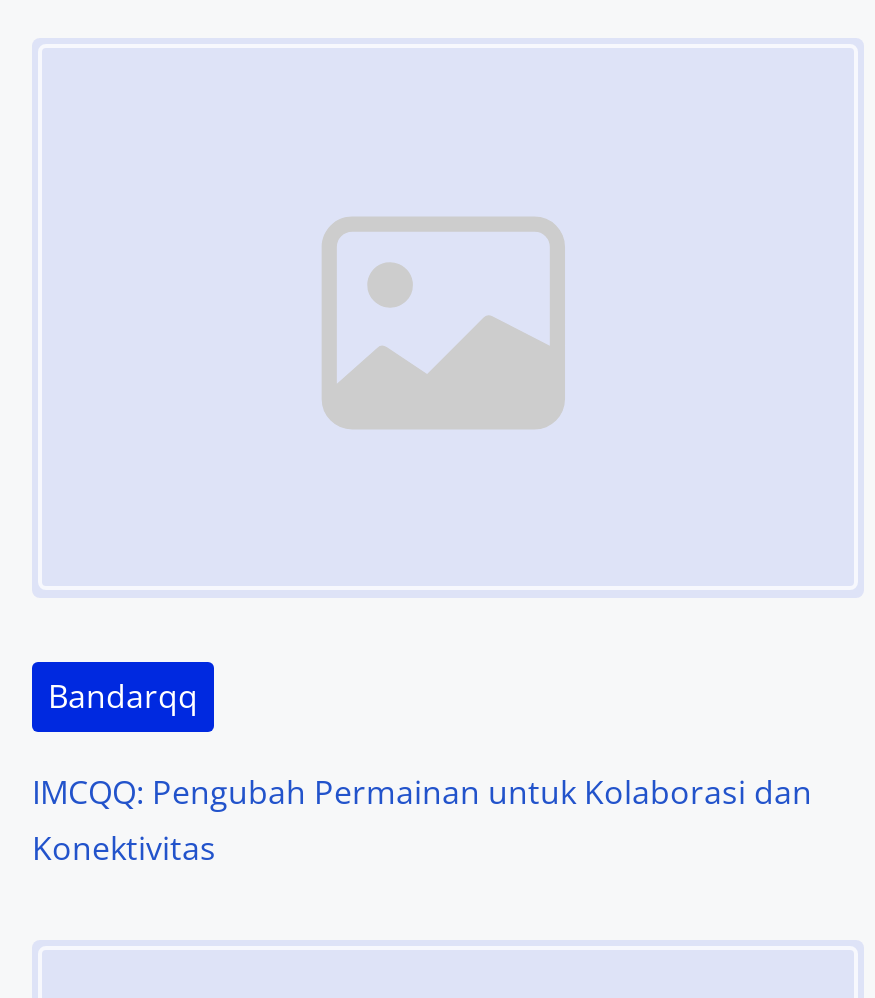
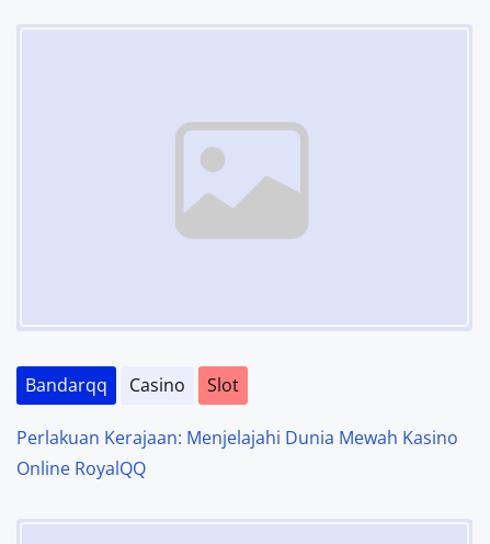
- IMCQQ: Pengubah Permainan untuk Kolaborasi dan
- Konektivitas
+ Casino
+ Slot
+ Perlakuan Kerajaan: Menjelajahi Dunia Mewah Kasino
+ Online RoyalQQ
